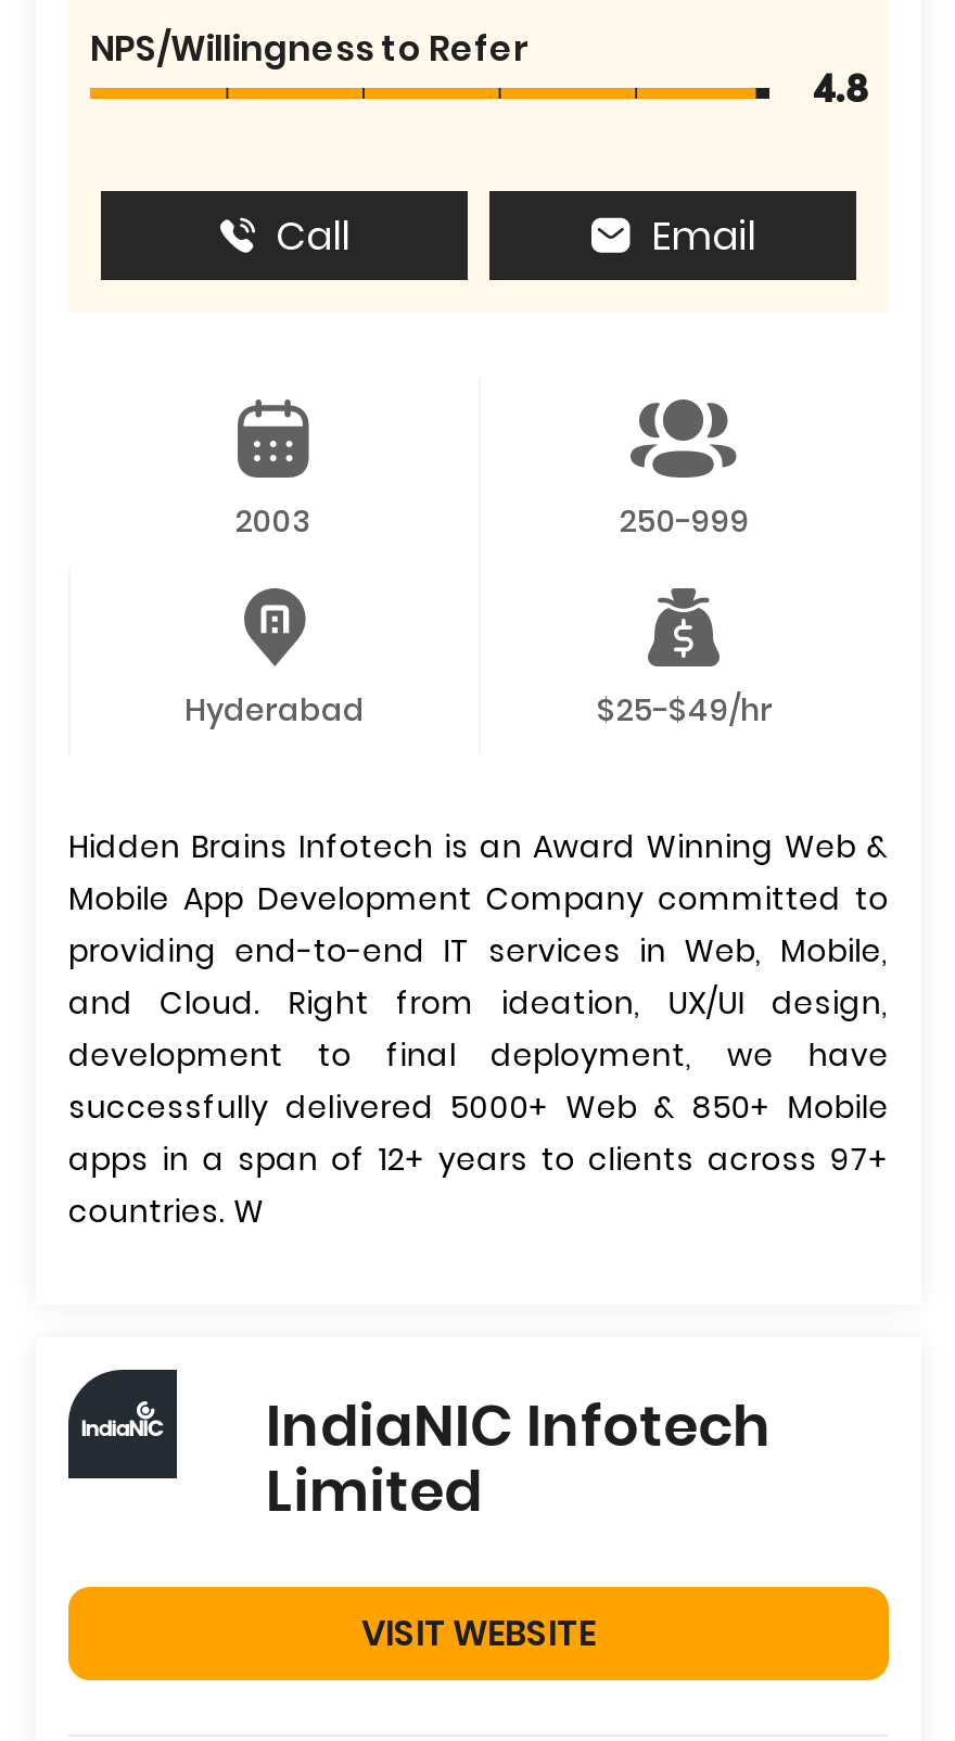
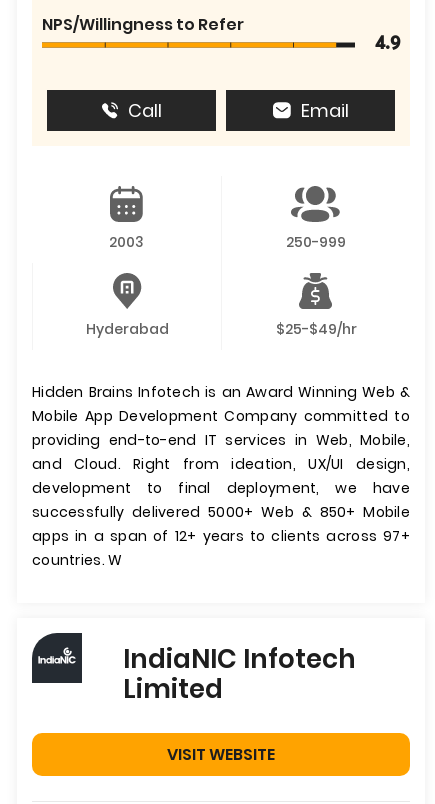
- 4.8
+ 4.9
